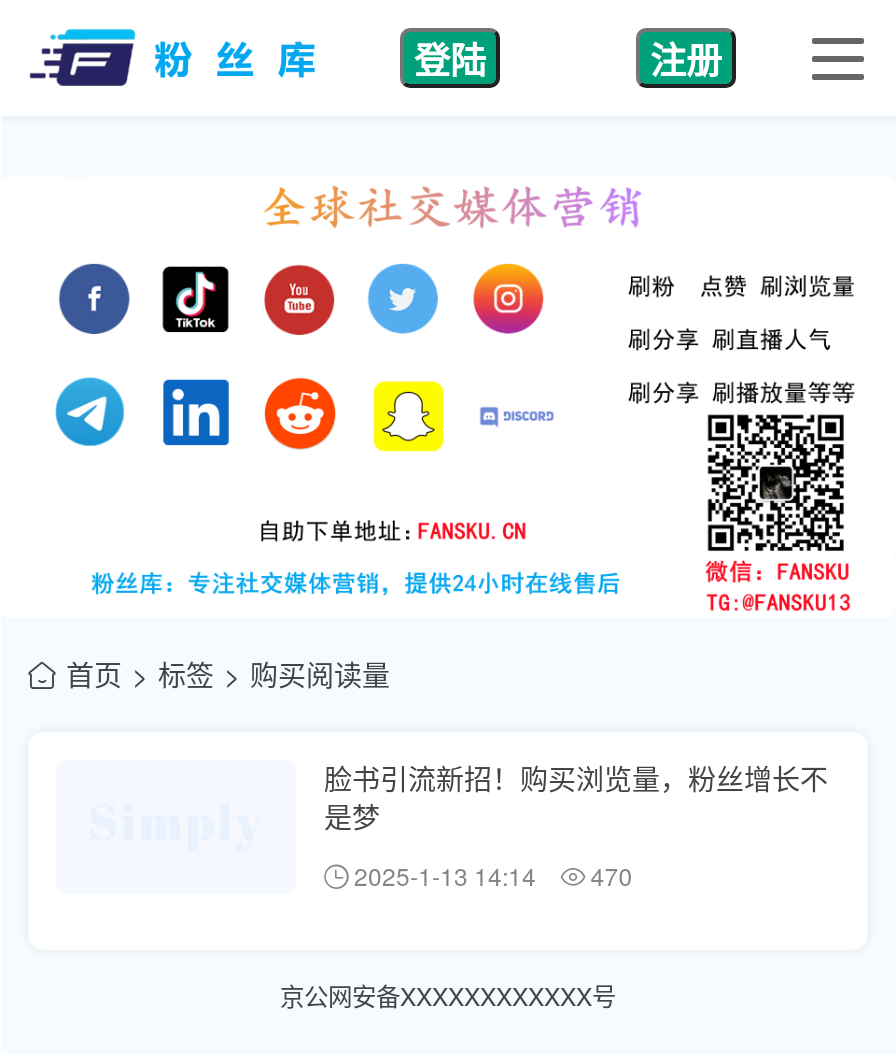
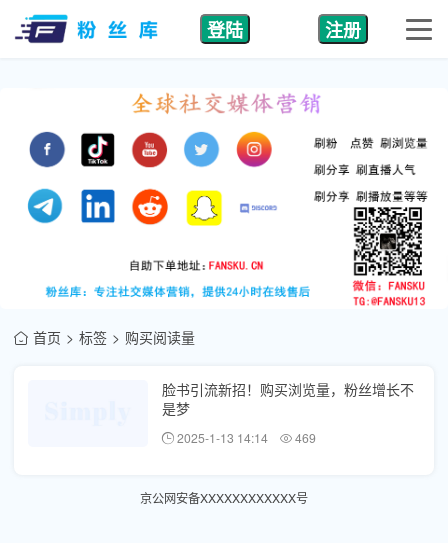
- 2025-1-13 14:14 470
+ 2025-1-13 14:14 469
